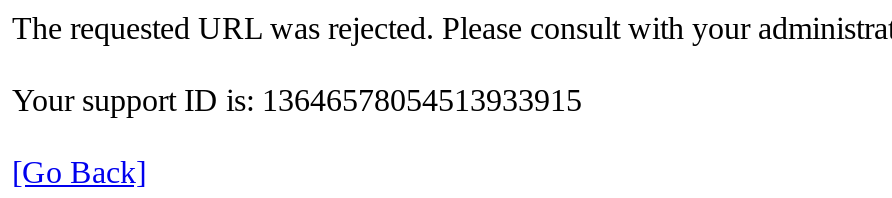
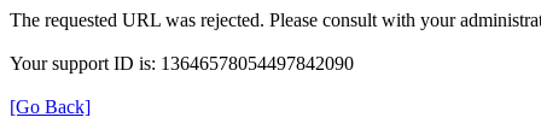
- Your support ID is: 13646578054513933915
+ Your support ID is: 13646578054497842090
